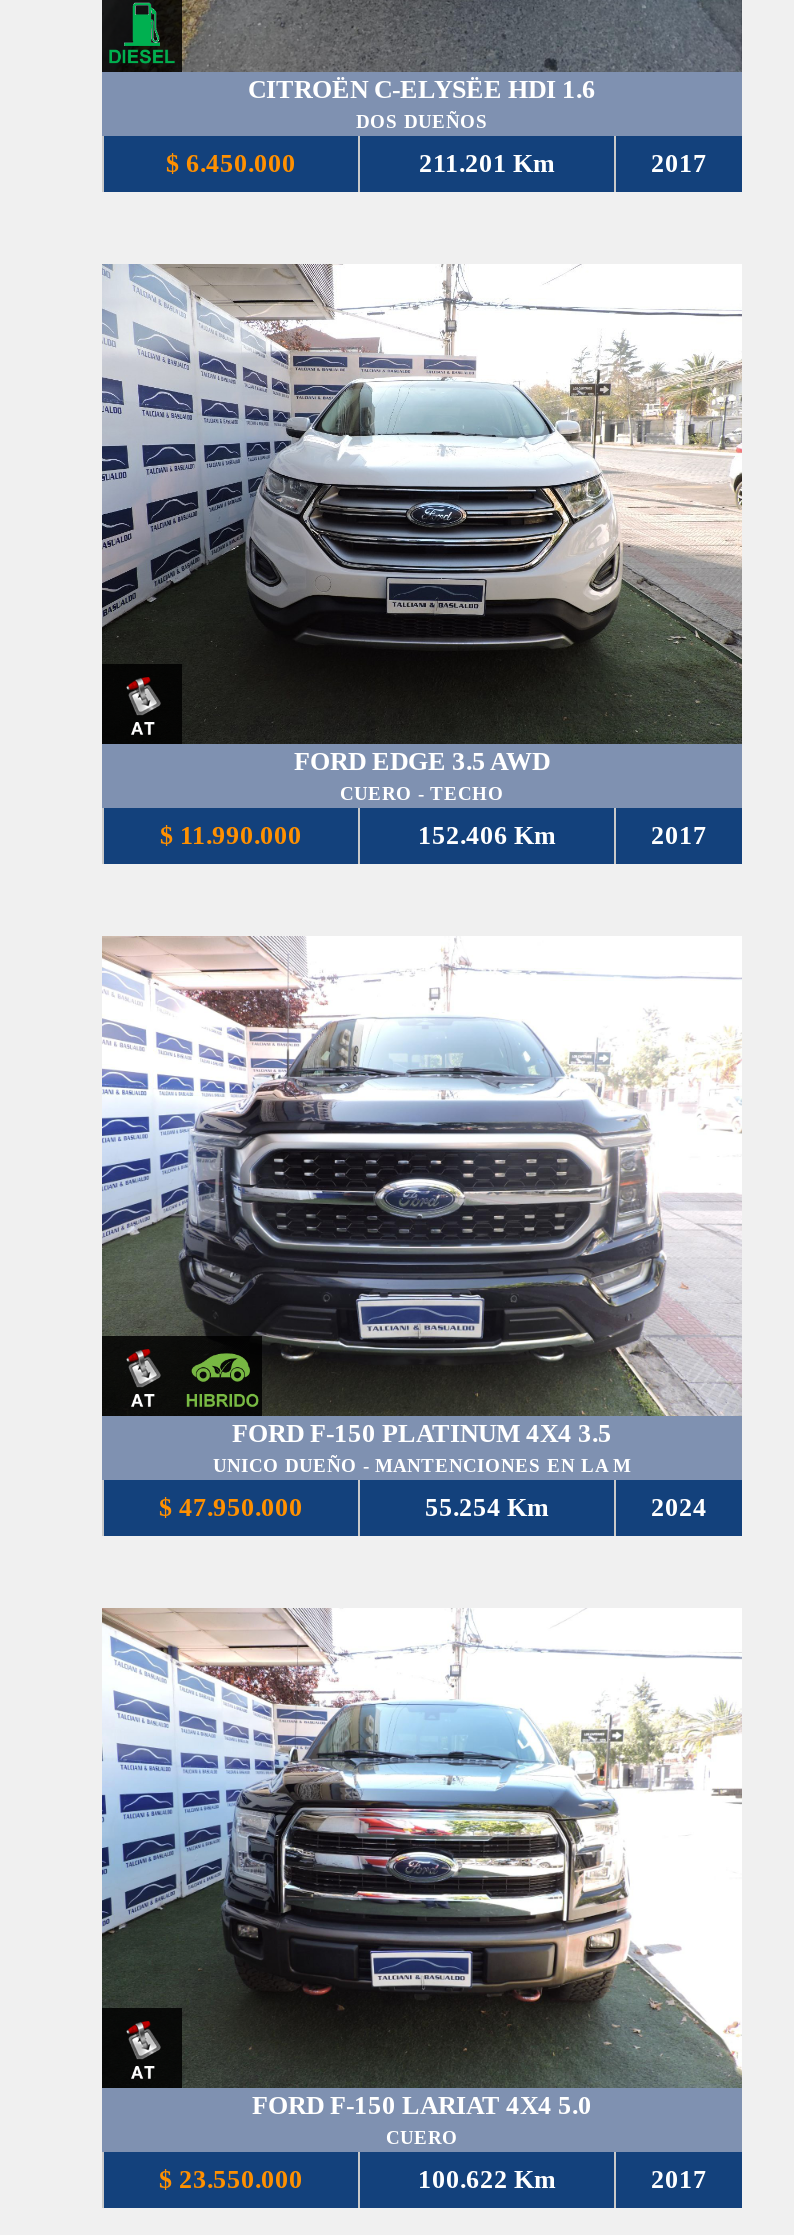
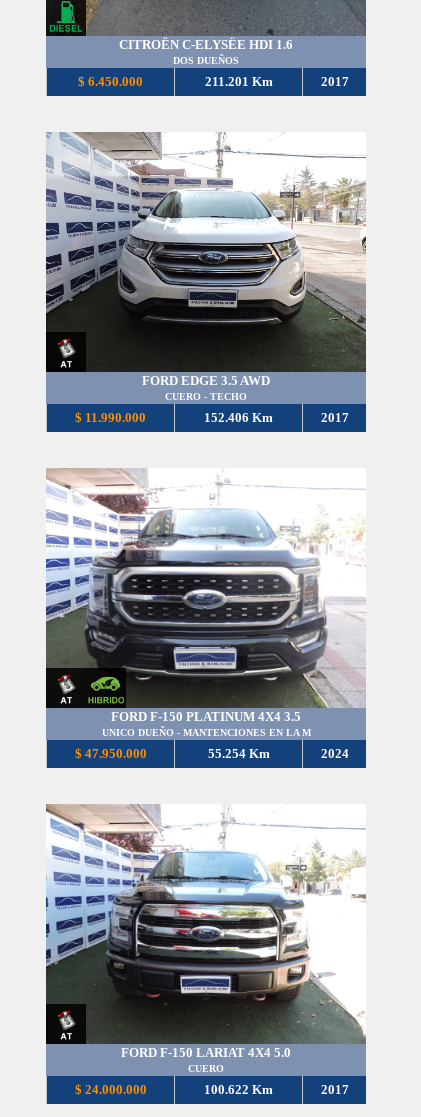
- $ 23.550.000
+ $ 24.000.000
